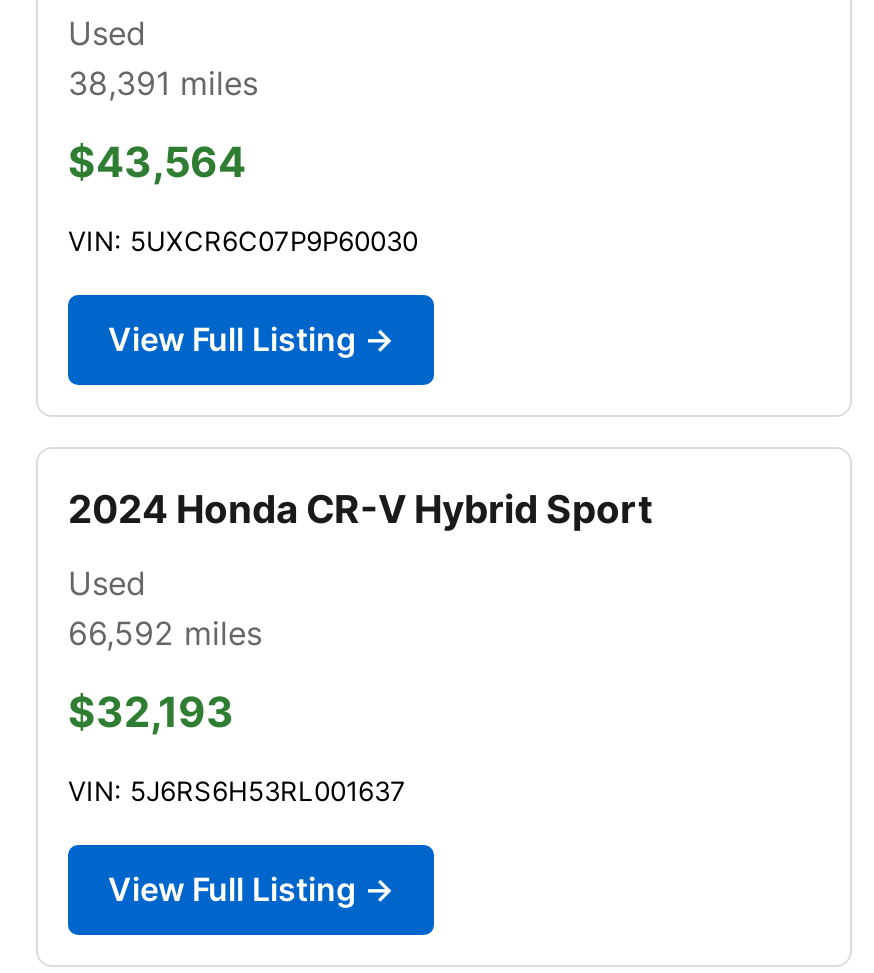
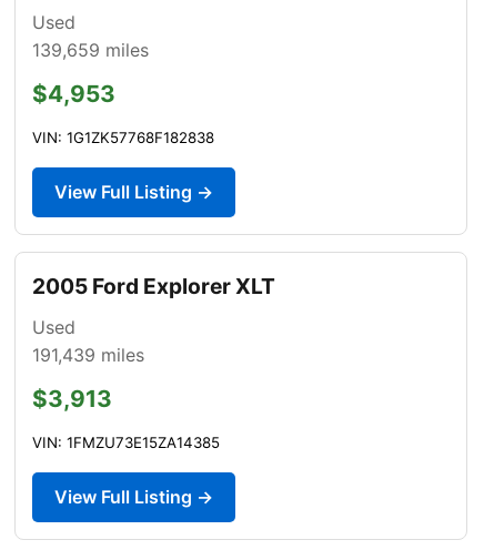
- 38,391 miles
+ 139,659 miles

- $43,564
+ $4,953

- VIN: 5UXCR6C07P9P60030
+ VIN: 1G1ZK57768F182838

- 2024 Honda CR-V Hybrid Sport
+ 2005 Ford Explorer XLT

- 66,592 miles
+ 191,439 miles

- $32,193
+ $3,913

- VIN: 5J6RS6H53RL001637
+ VIN: 1FMZU73E15ZA14385
